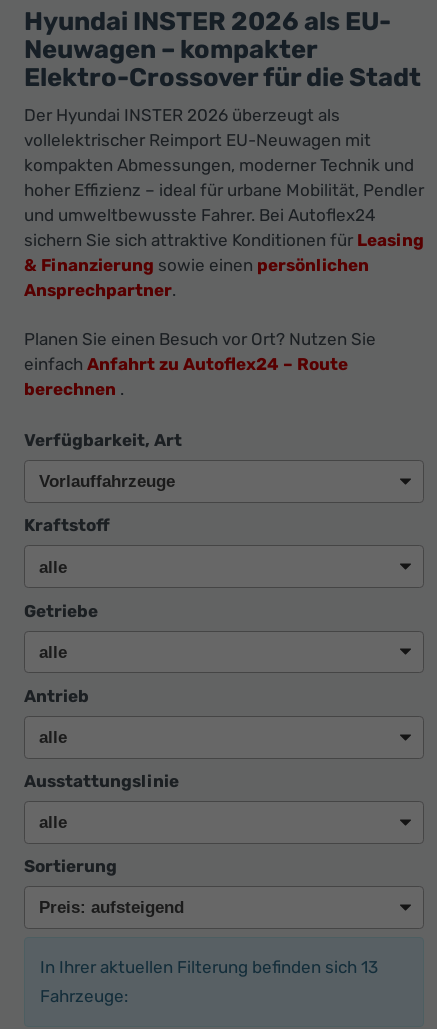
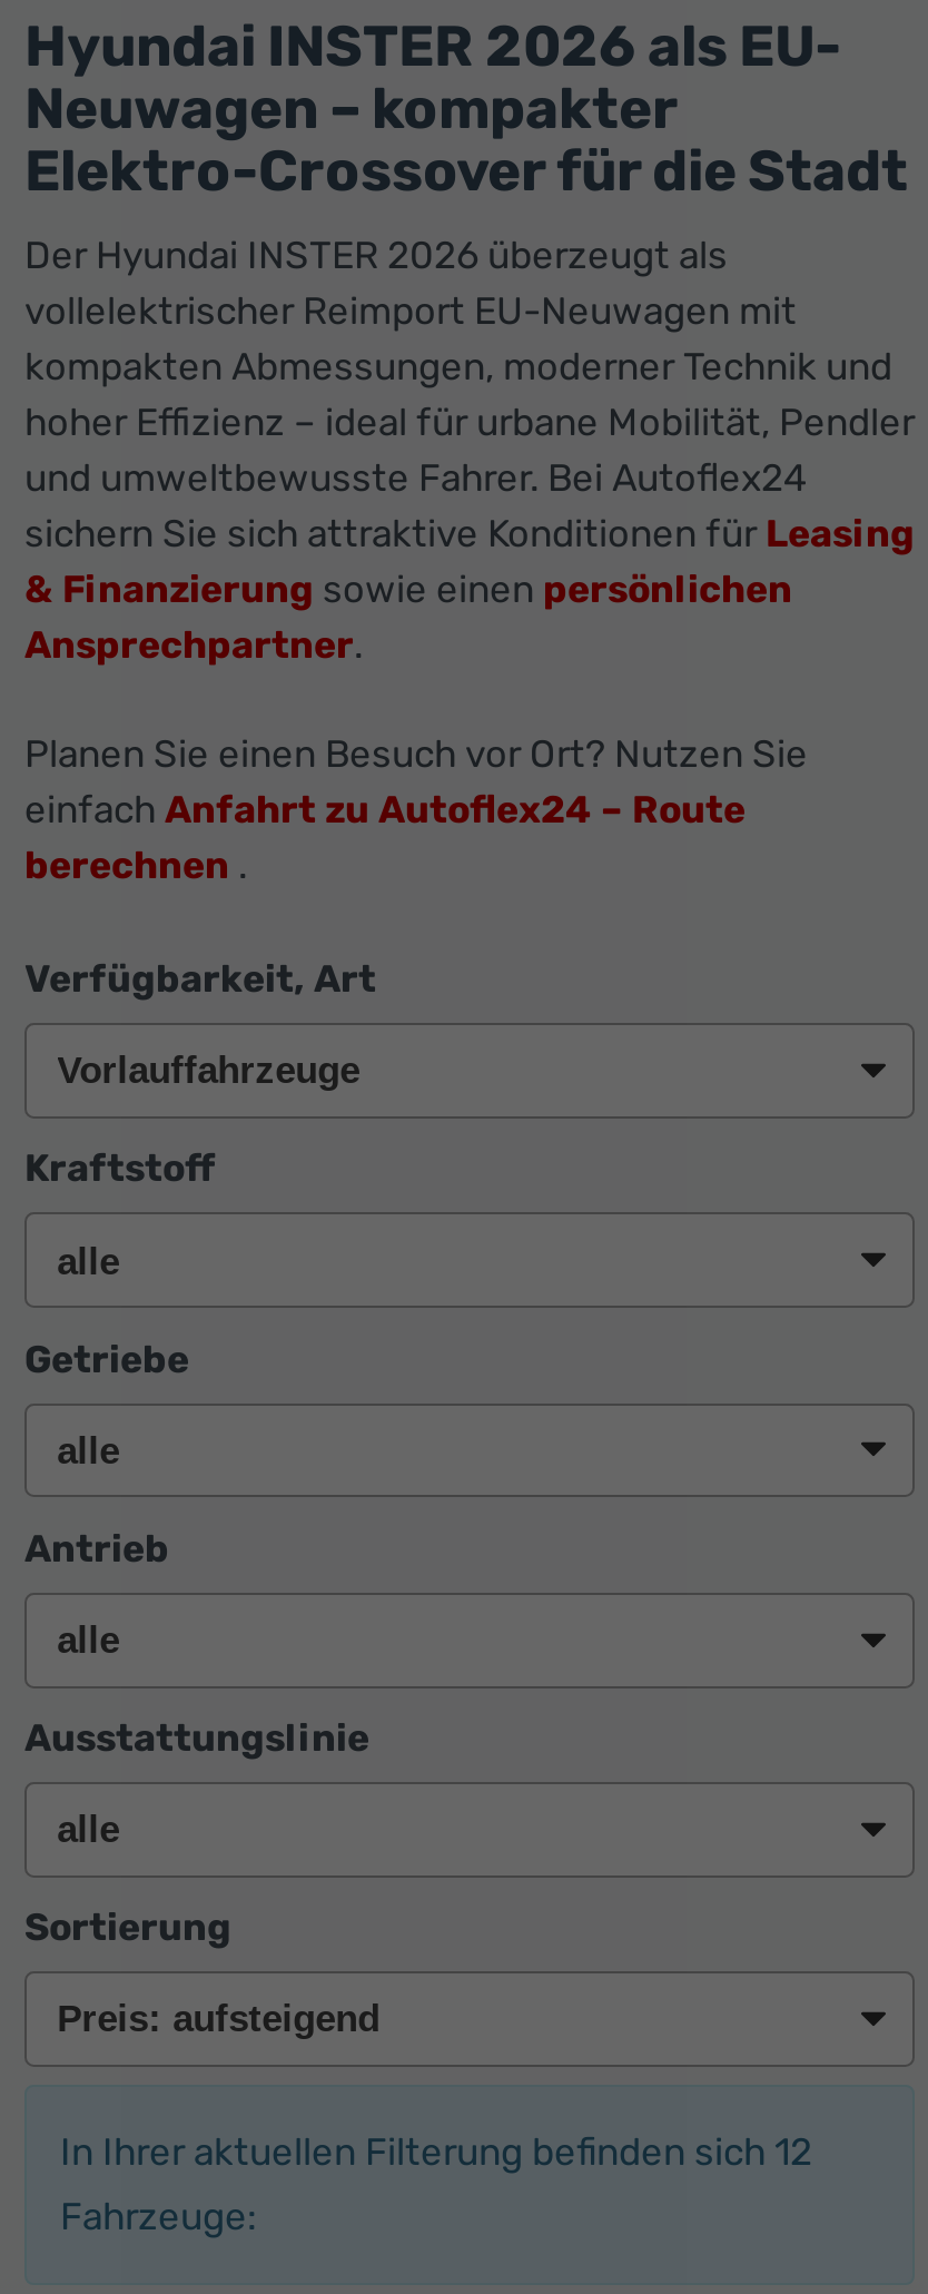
- In Ihrer aktuellen Filterung befinden sich 13
+ In Ihrer aktuellen Filterung befinden sich 12
